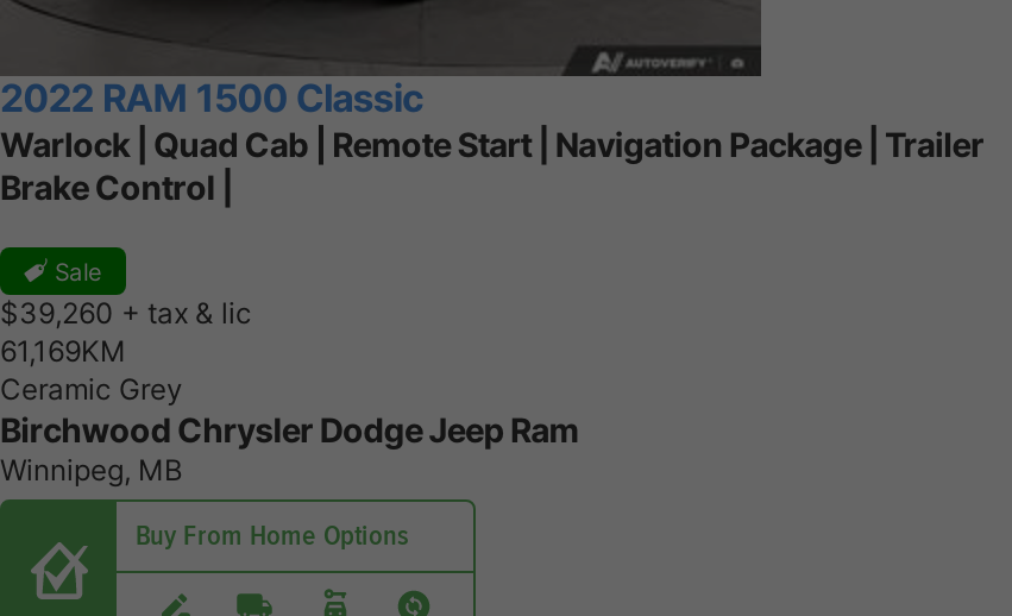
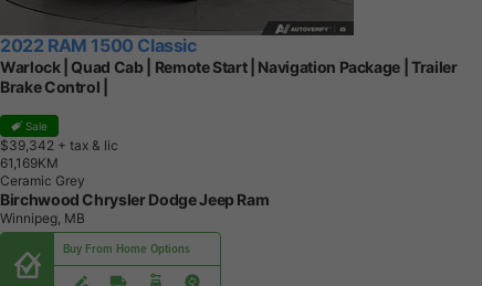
- $39,260+ tax & lic
+ $39,342+ tax & lic
